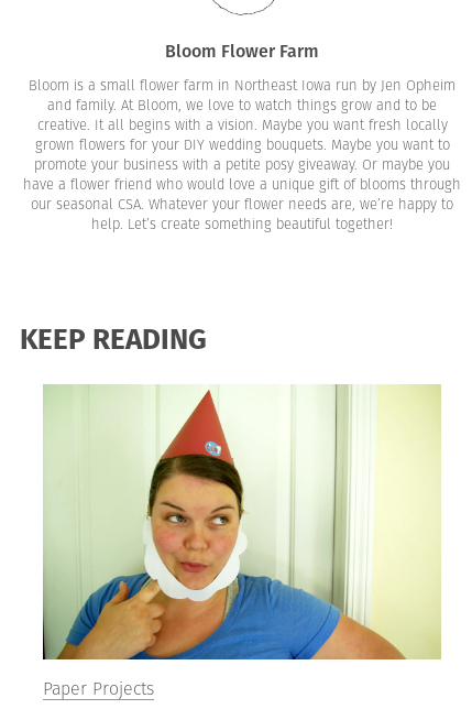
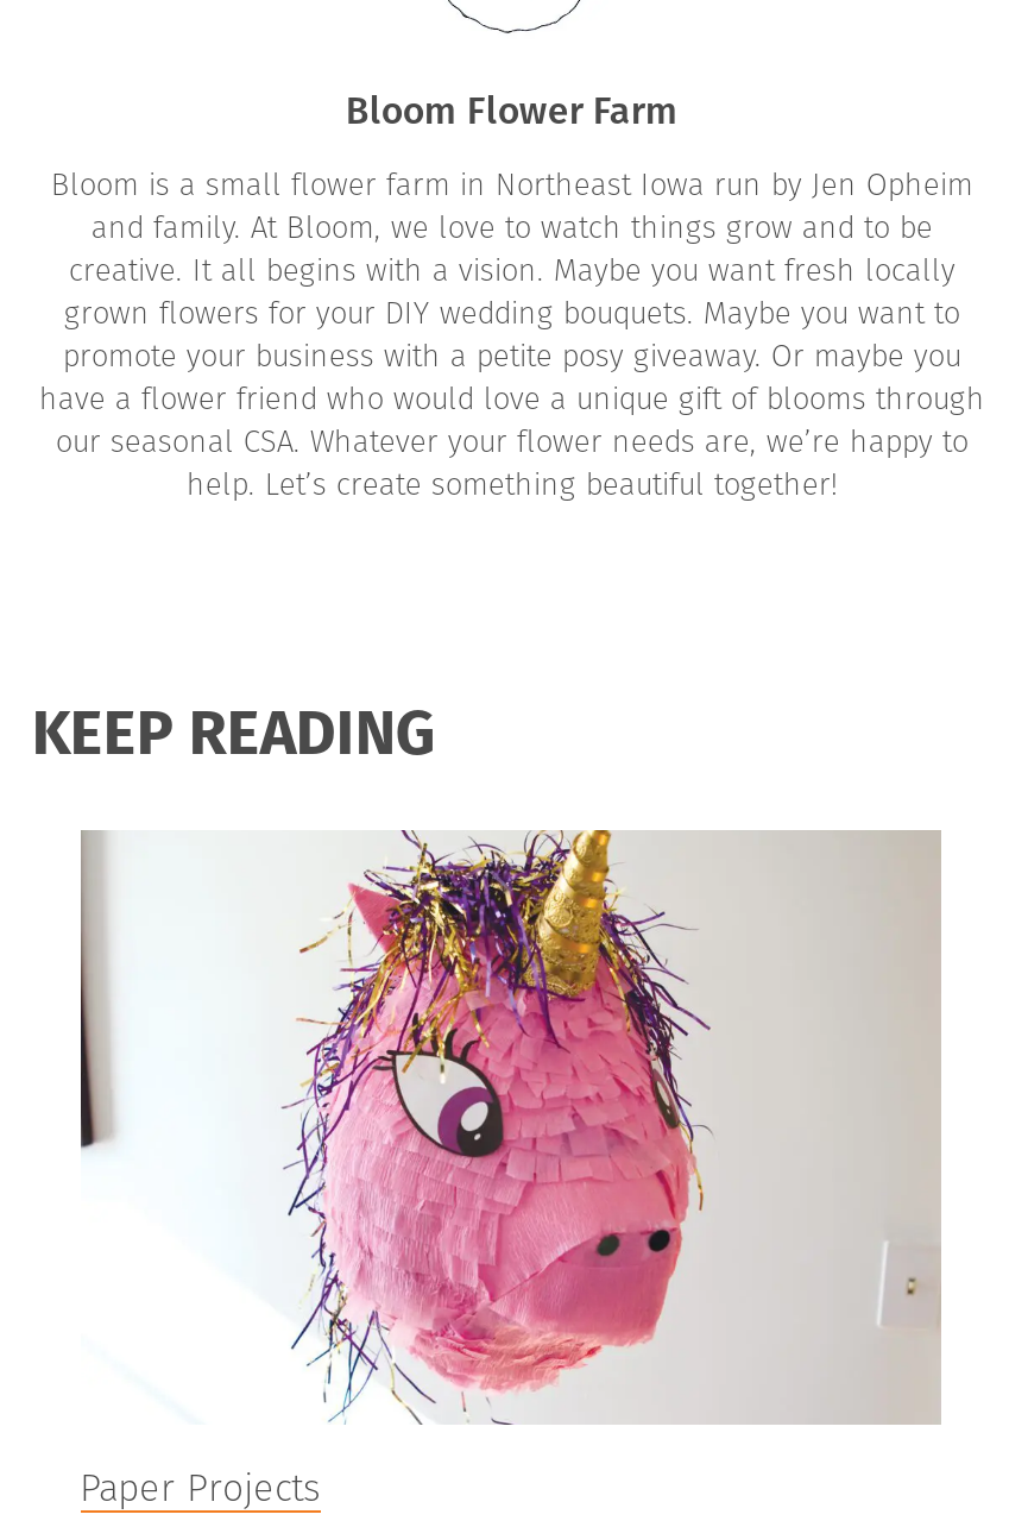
- [image]
+ [image]
